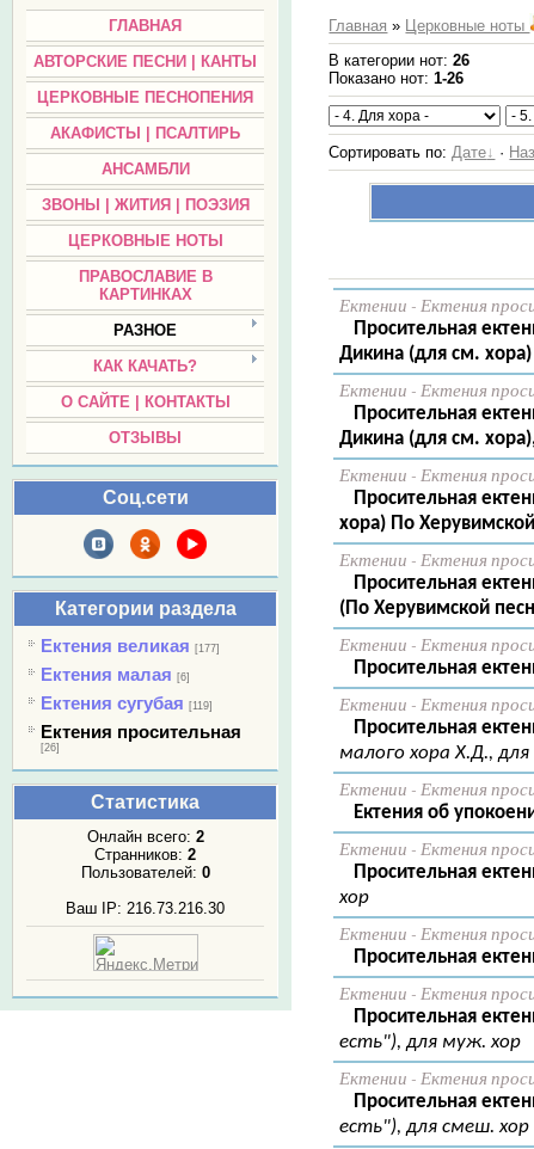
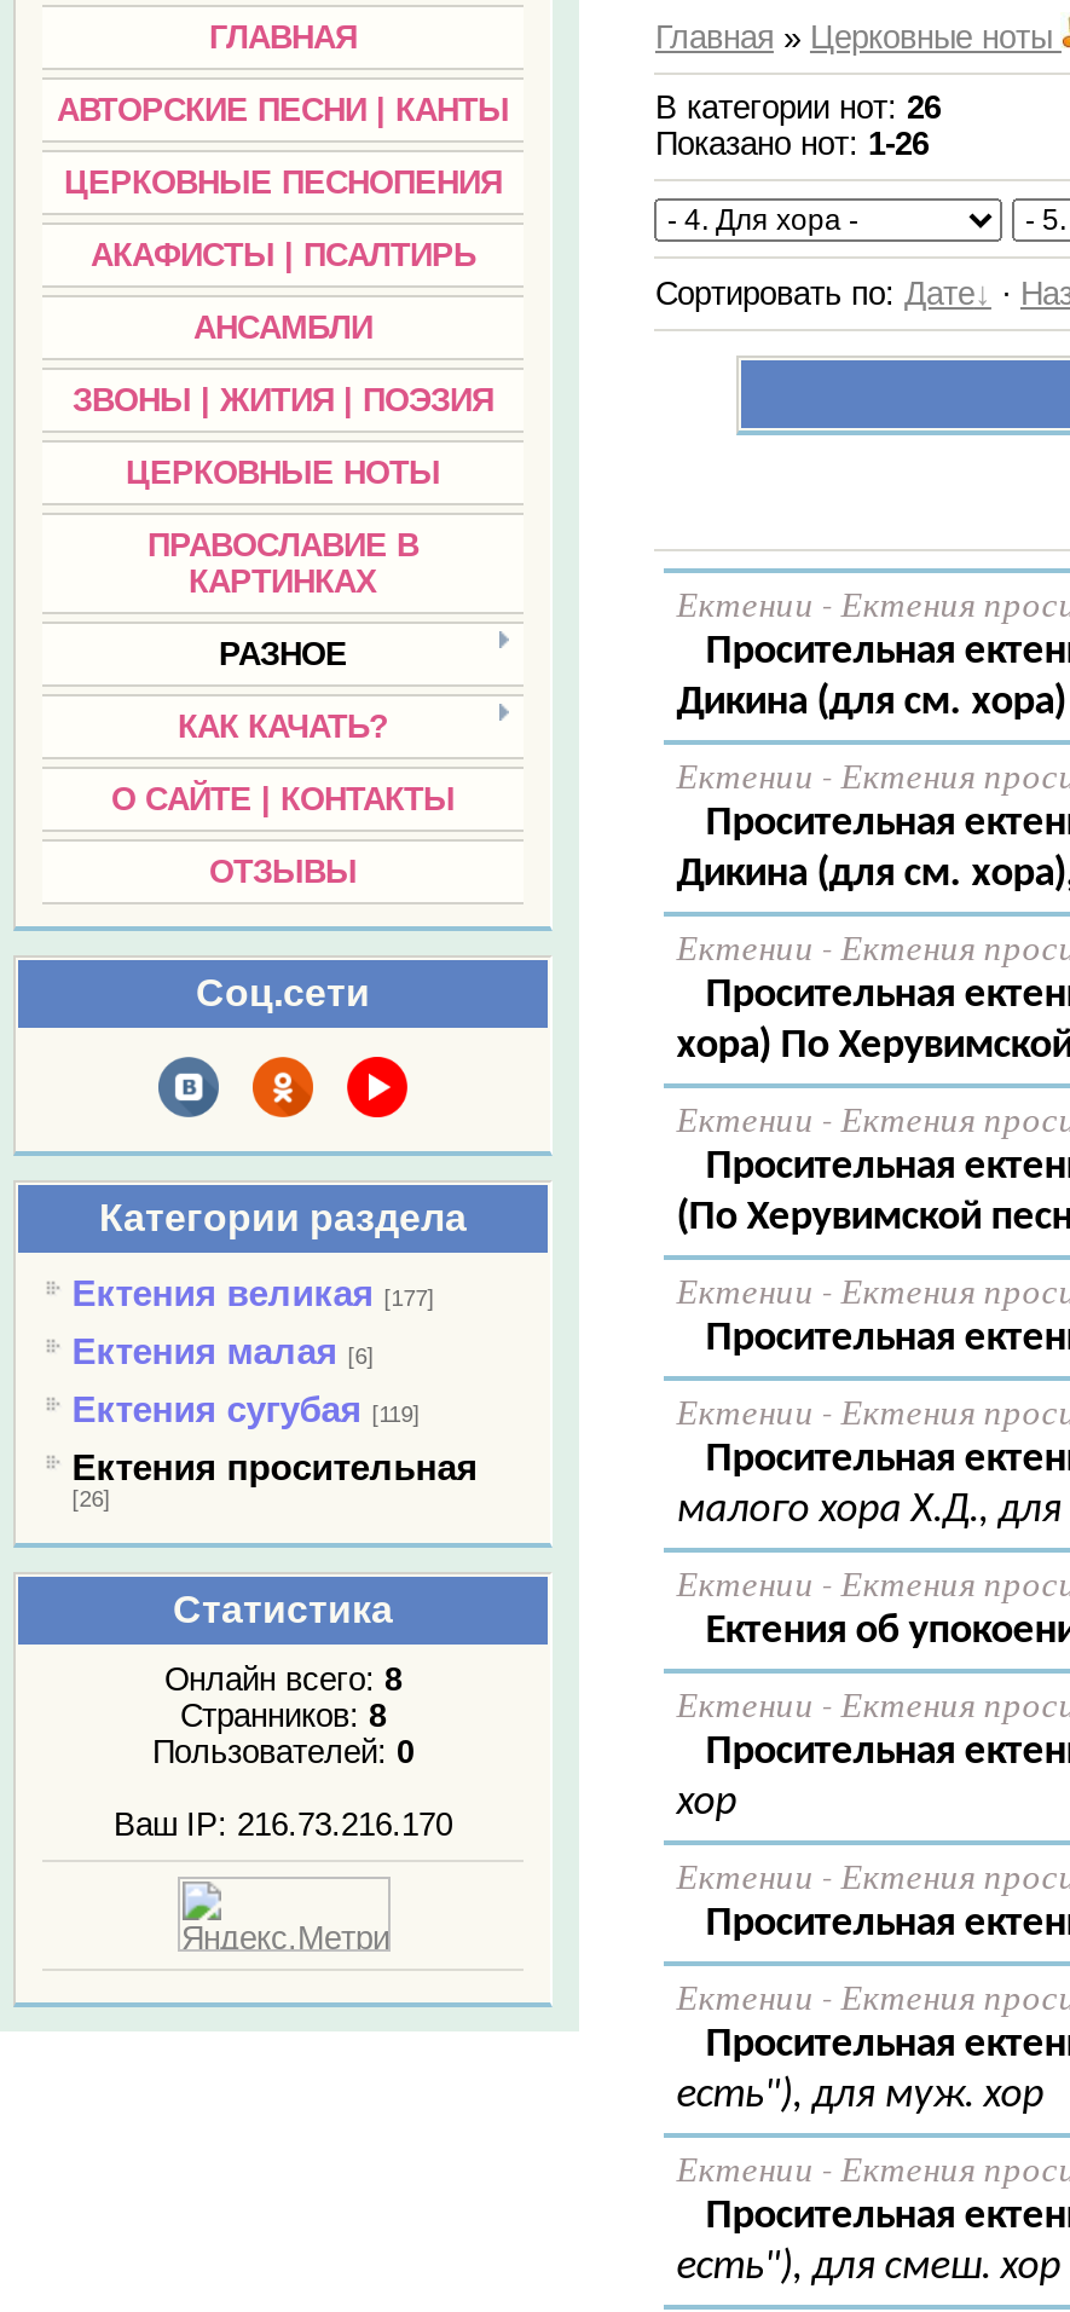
- Онлайн всего: 2
+ Онлайн всего: 8

- Странников: 2
+ Странников: 8

- Ваш IP: 216.73.216.30
+ Ваш IP: 216.73.216.170
